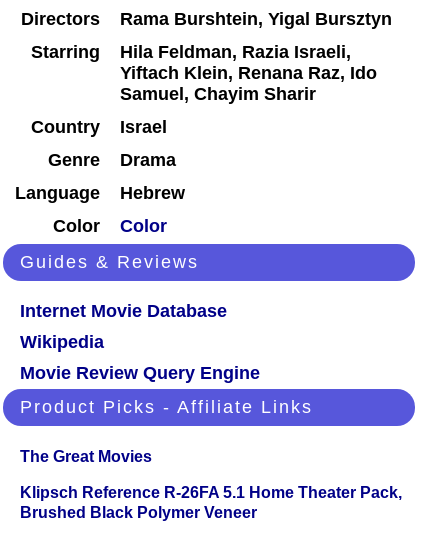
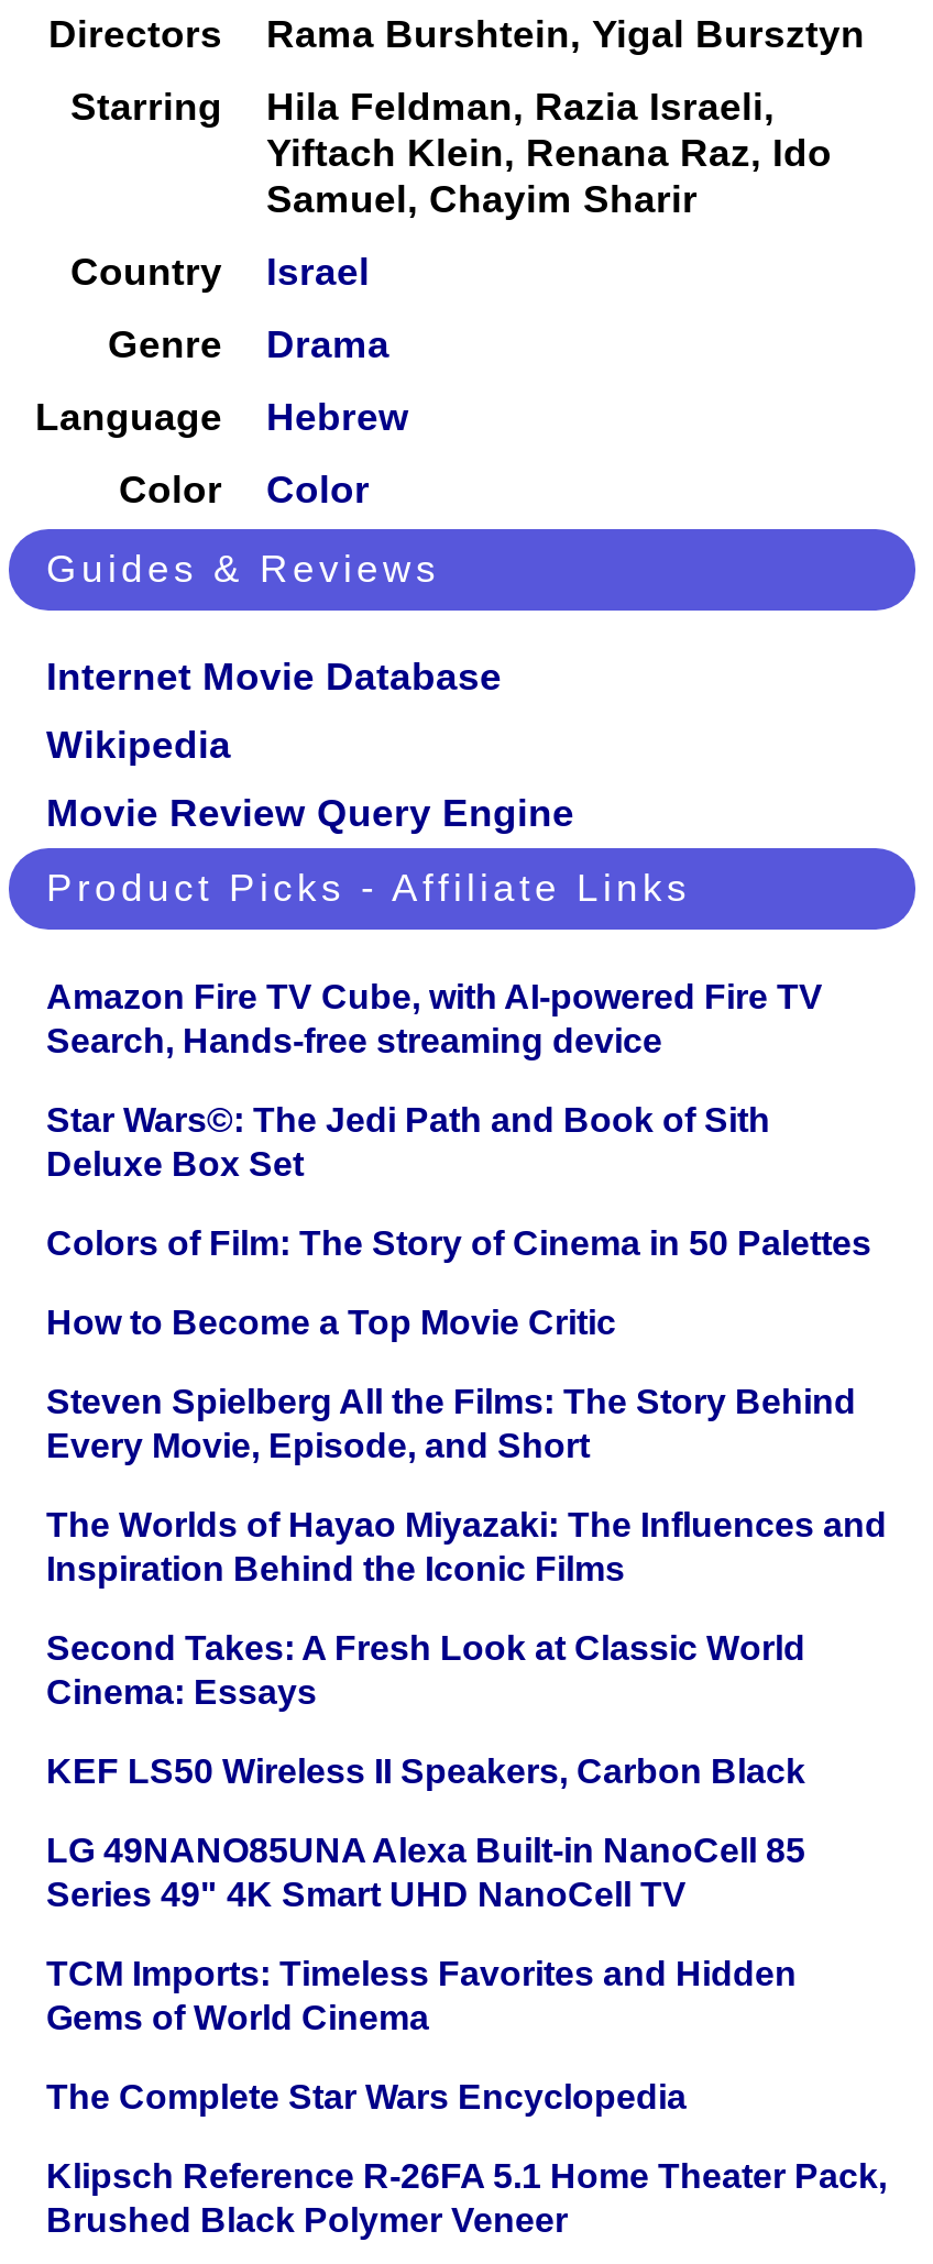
- The Great Movies
+ Amazon Fire TV Cube, with AI-powered Fire TV
+ Search, Hands-free streaming device
+ Star Wars©: The Jedi Path and Book of Sith
+ Deluxe Box Set
+ Colors of Film: The Story of Cinema in 50 Palettes
+ How to Become a Top Movie Critic
+ Steven Spielberg All the Films: The Story Behind
+ Every Movie, Episode, and Short
+ The Worlds of Hayao Miyazaki: The Influences and
+ Inspiration Behind the Iconic Films
+ Second Takes: A Fresh Look at Classic World
+ Cinema: Essays
+ KEF LS50 Wireless II Speakers, Carbon Black
+ LG 49NANO85UNA Alexa Built-in NanoCell 85
+ Series 49" 4K Smart UHD NanoCell TV
+ TCM Imports: Timeless Favorites and Hidden
+ Gems of World Cinema
+ The Complete Star Wars Encyclopedia
